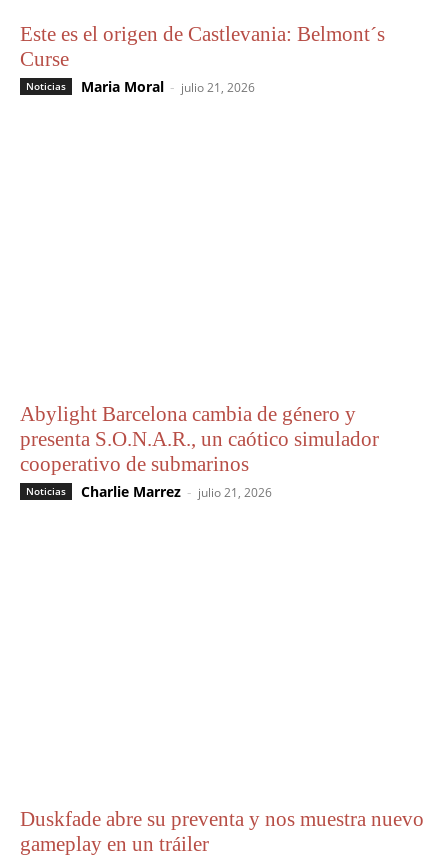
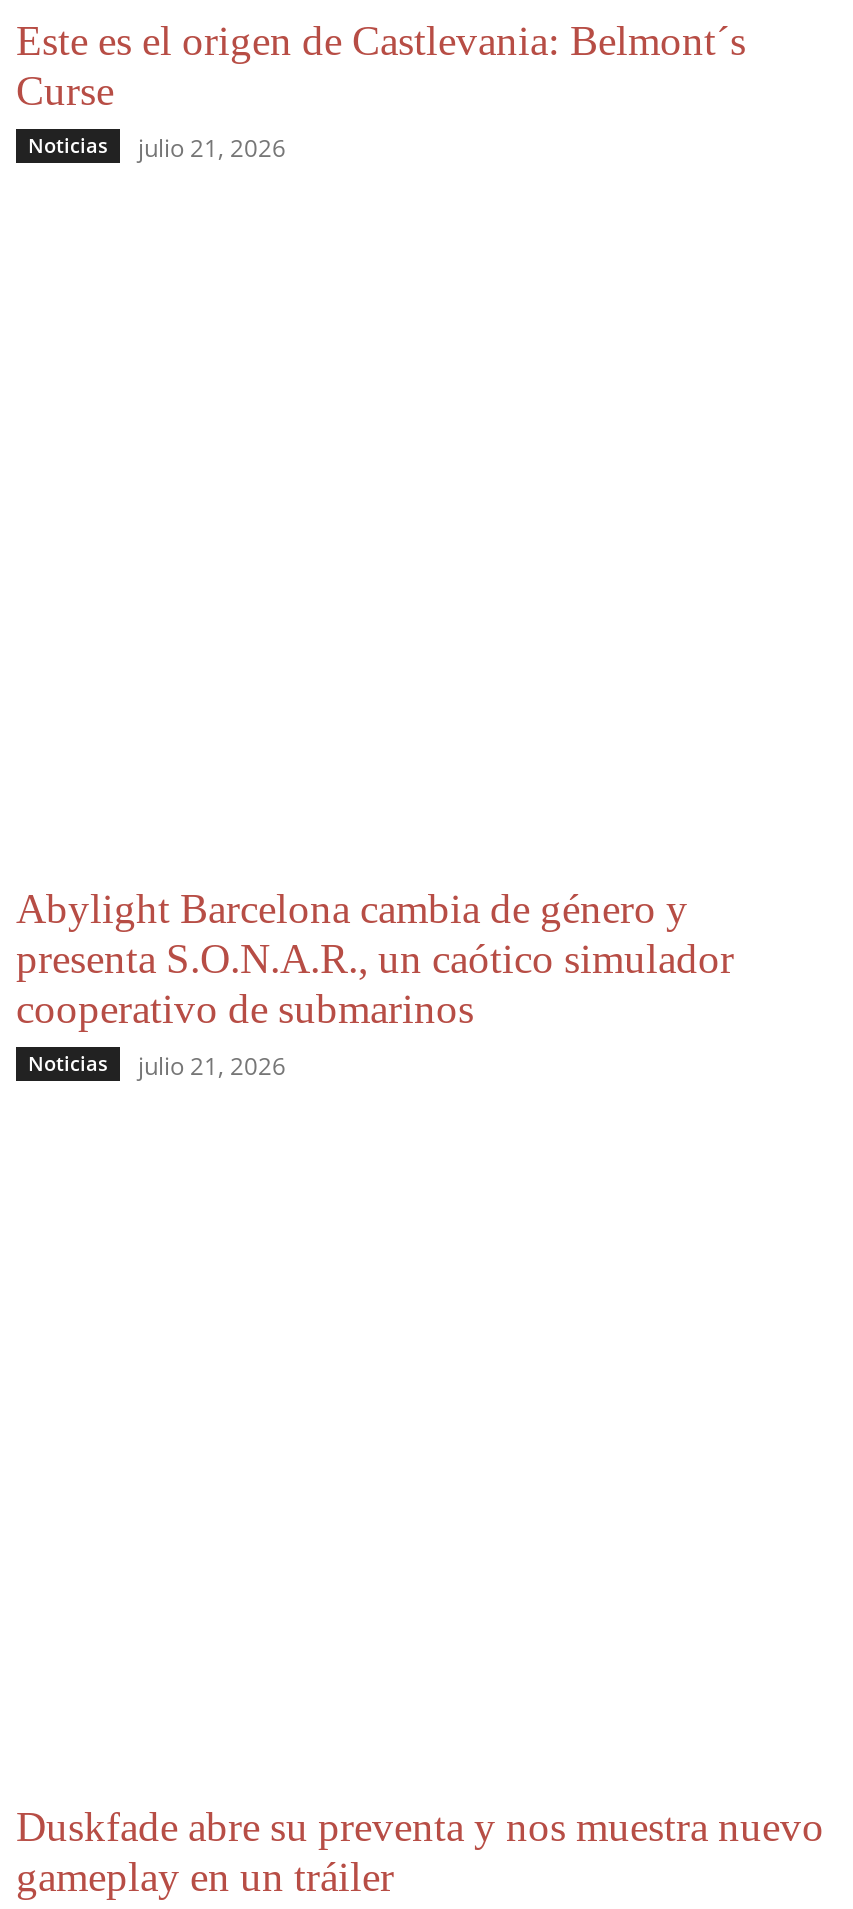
- Maria Moral - julio 21, 2026
+ julio 21, 2026

- Charlie Marrez - julio 21, 2026
+ julio 21, 2026
